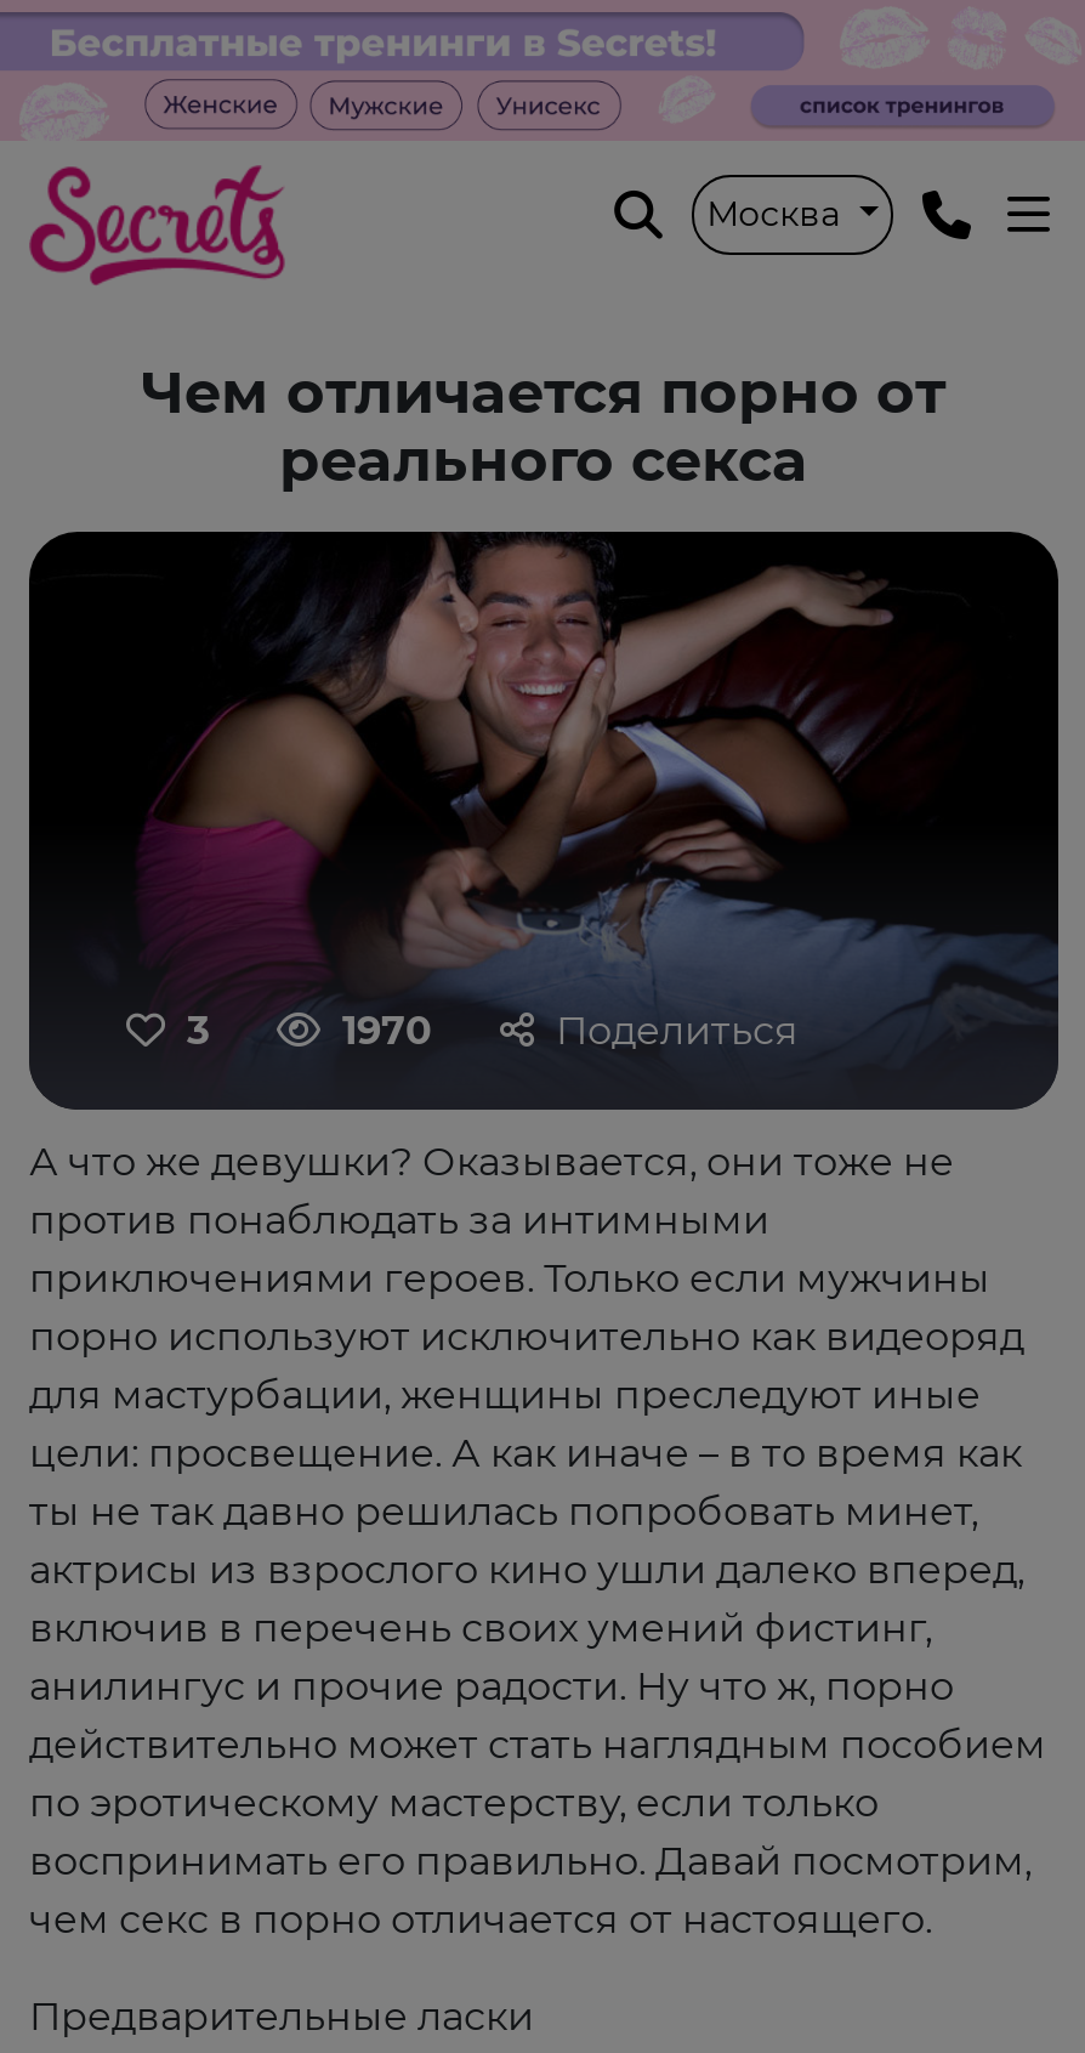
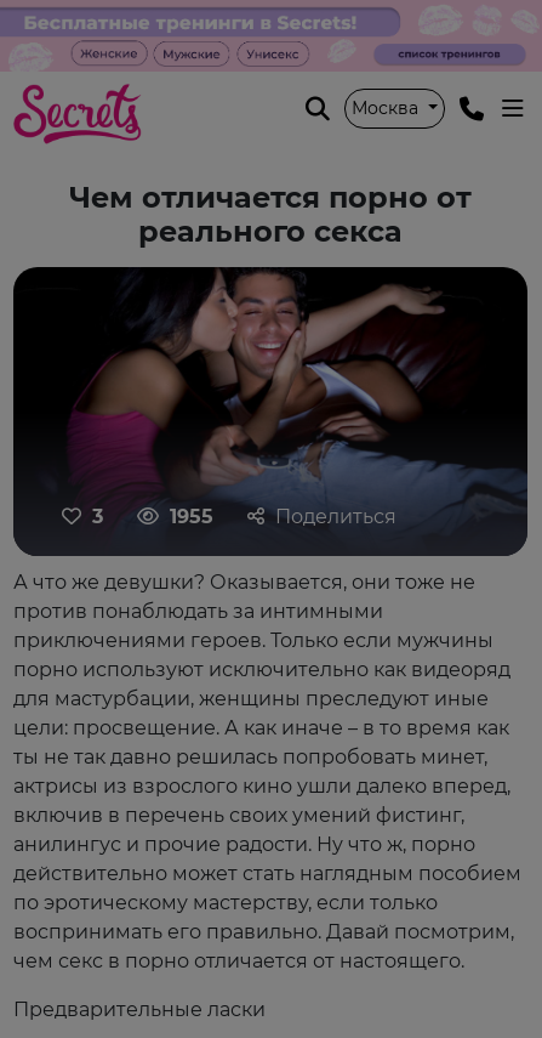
- 1970
+ 1955
